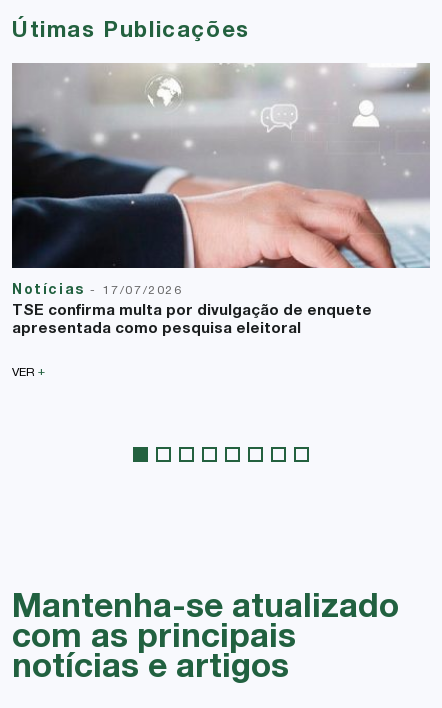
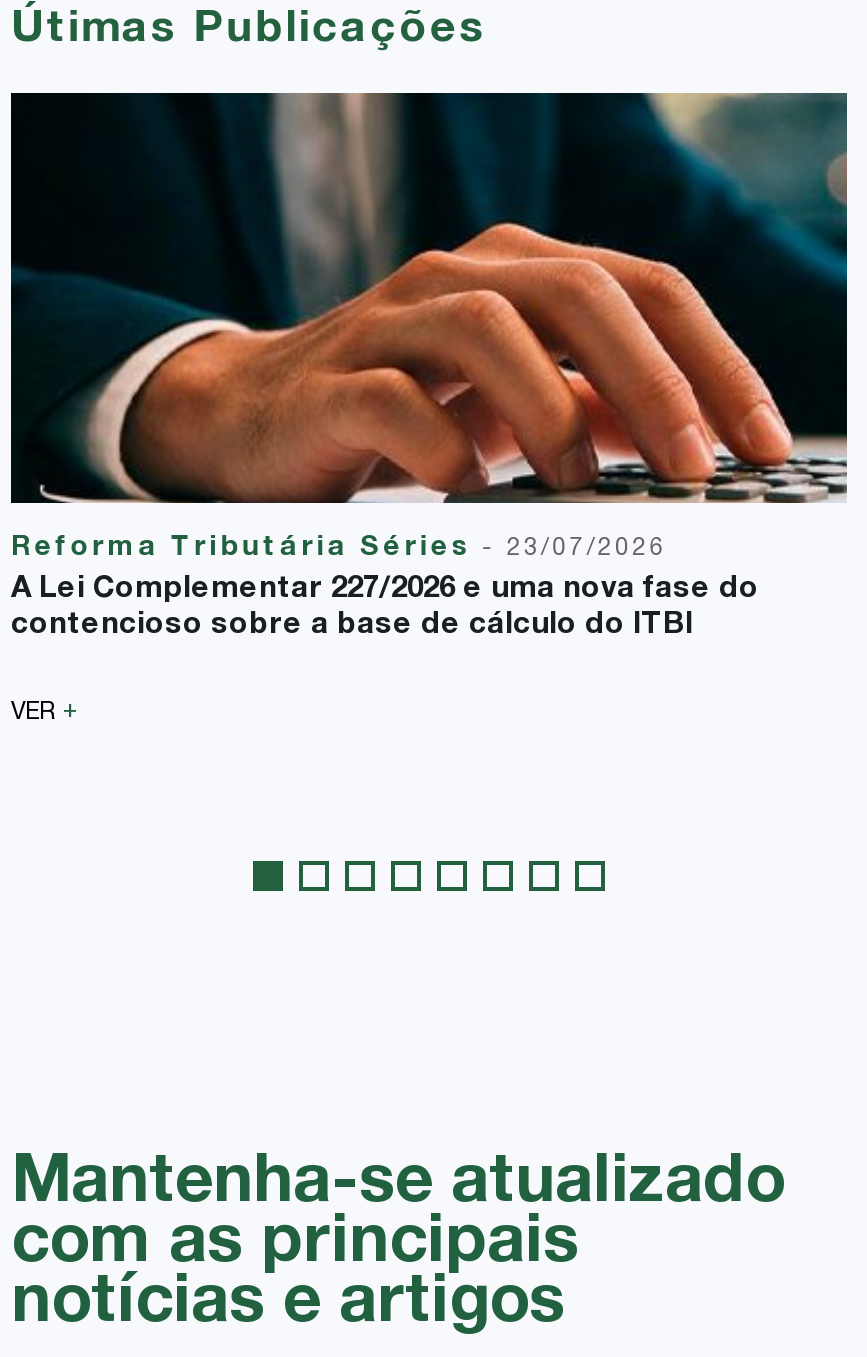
- [image]
- Notícias - 17/07/2026
- TSE confirma multa por divulgação de enquete
- apresentada como pesquisa eleitoral
+ [image]
+ Reforma Tributária Séries - 23/07/2026
+ A Lei Complementar 227/2026 e uma nova fase do
+ contencioso sobre a base de cálculo do ITBI
